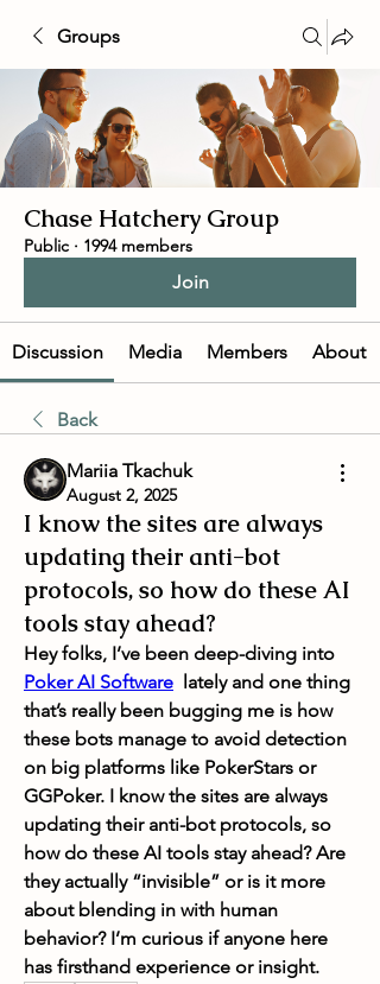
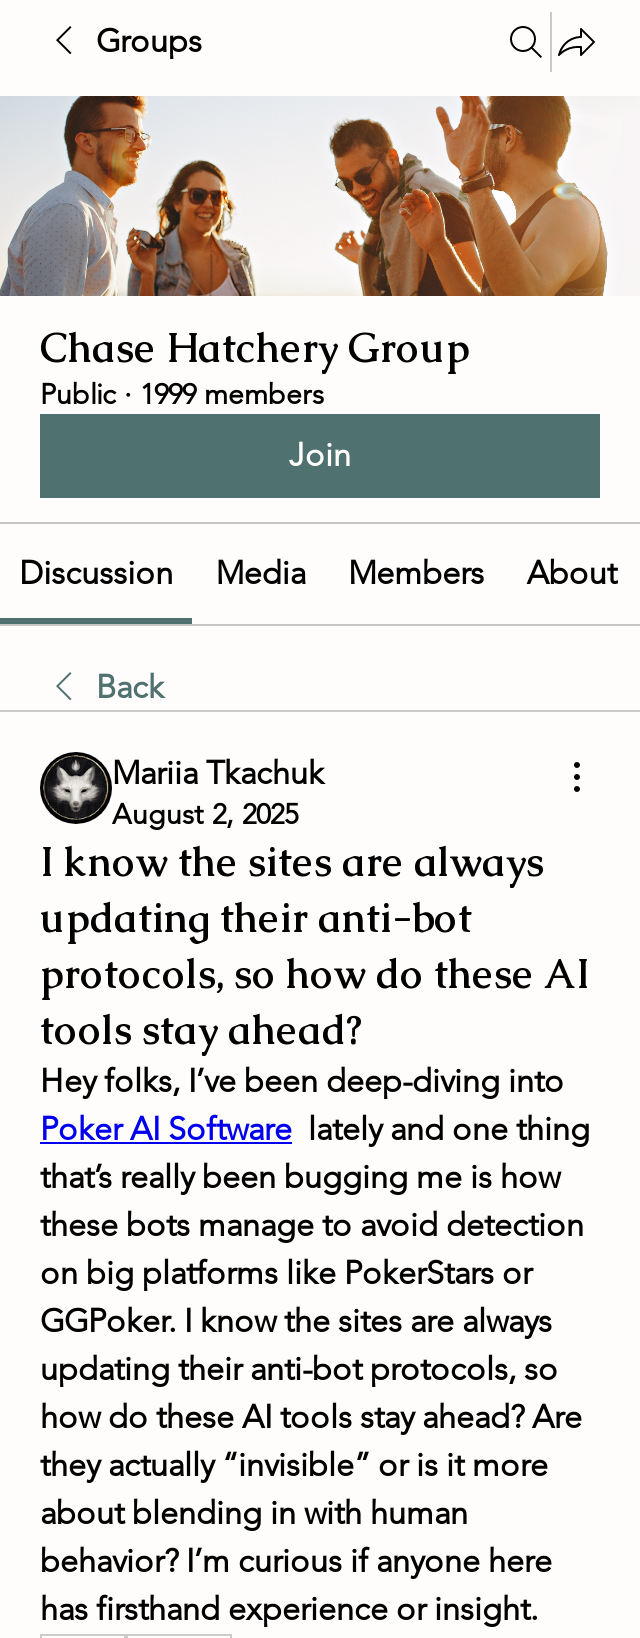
- Public · 1994 members
+ Public · 1999 members
